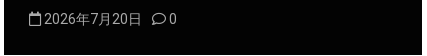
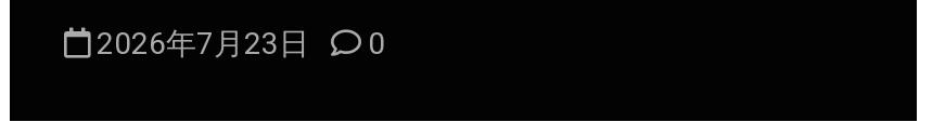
- 2026年7月20日 0
+ 2026年7月23日 0
